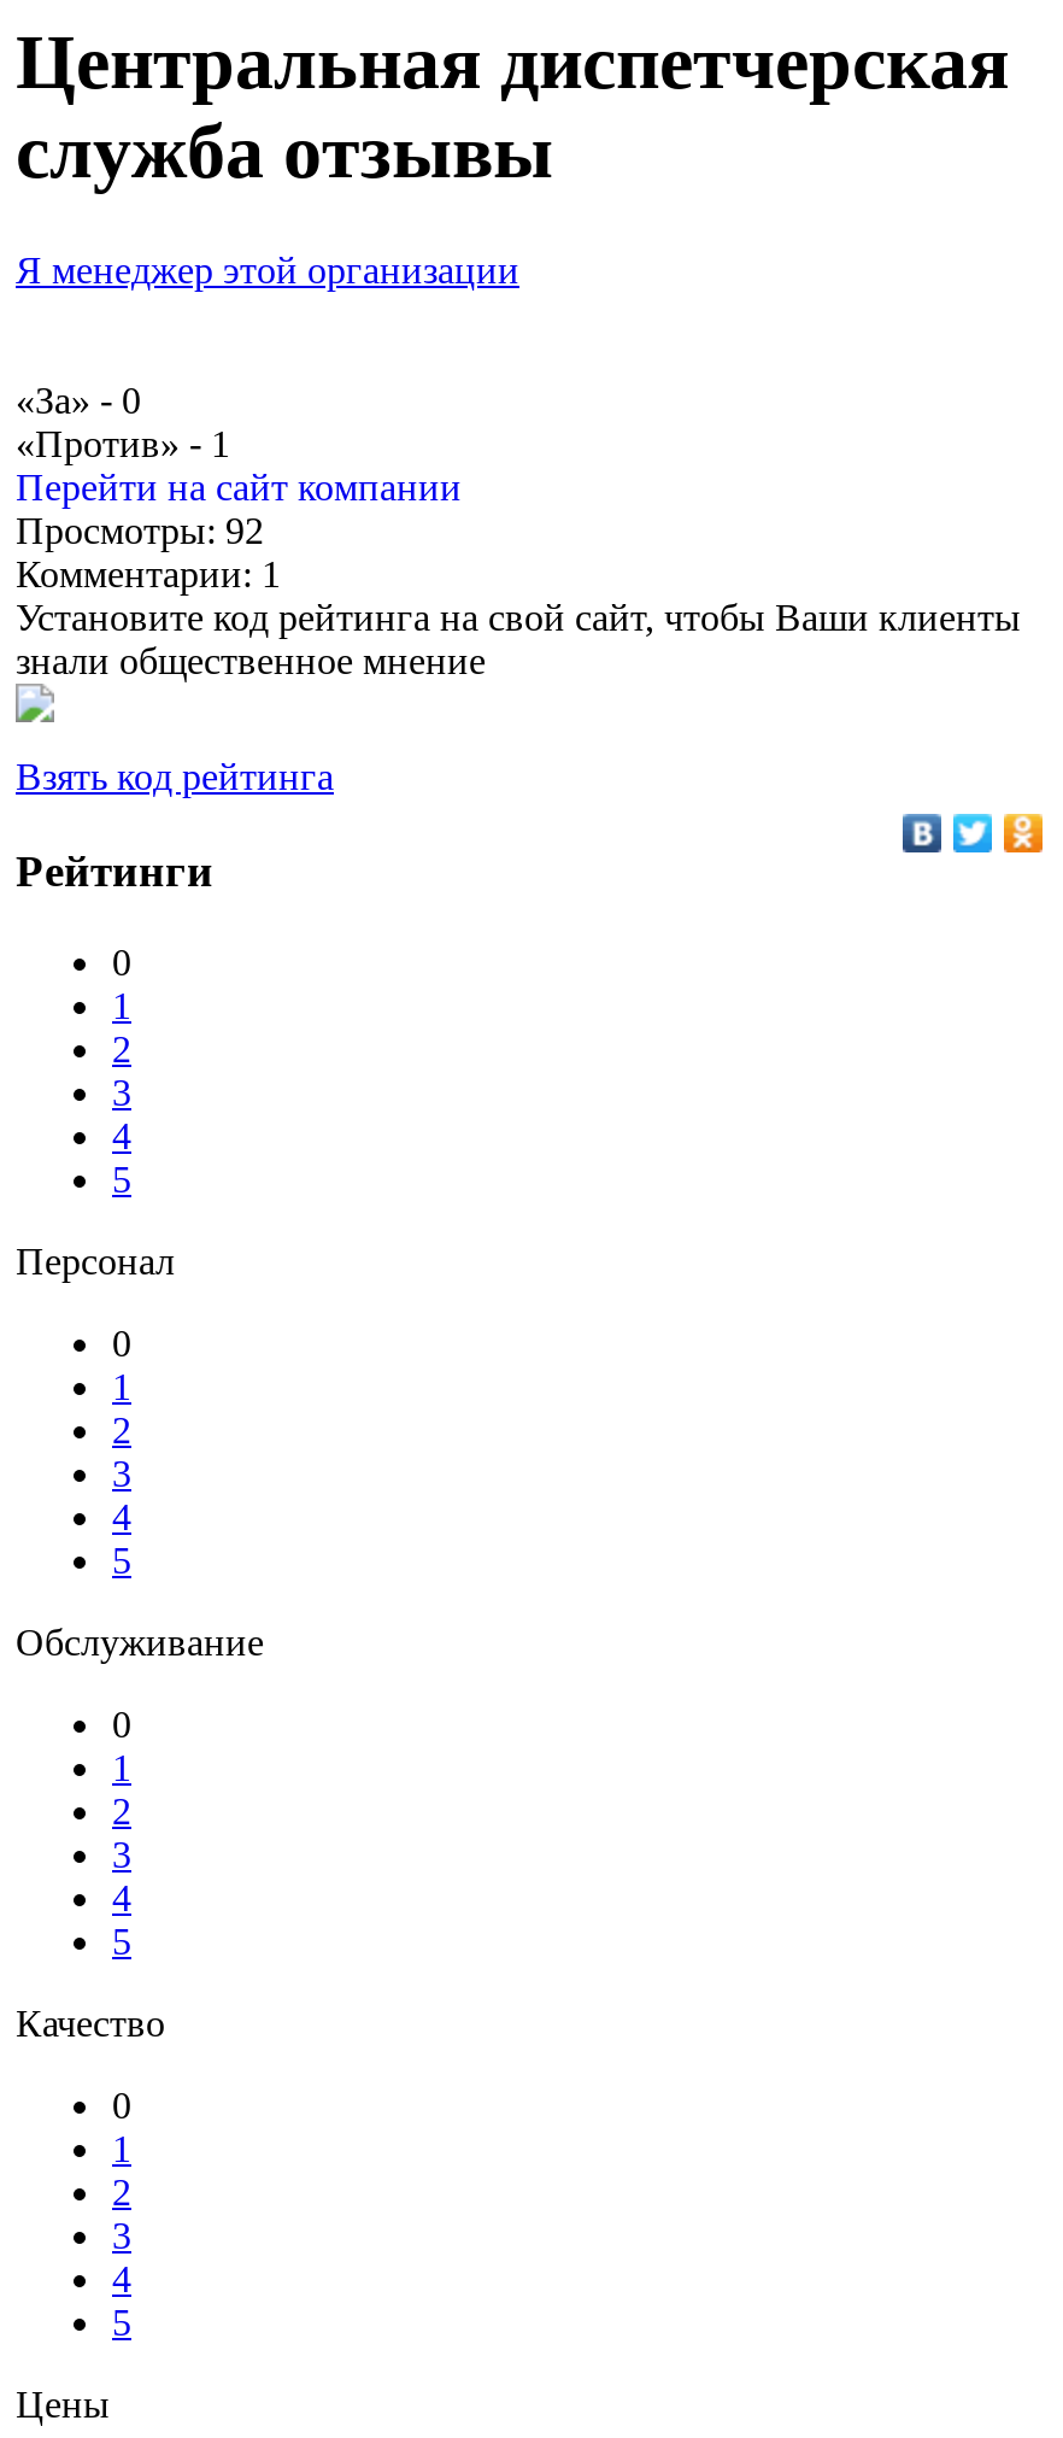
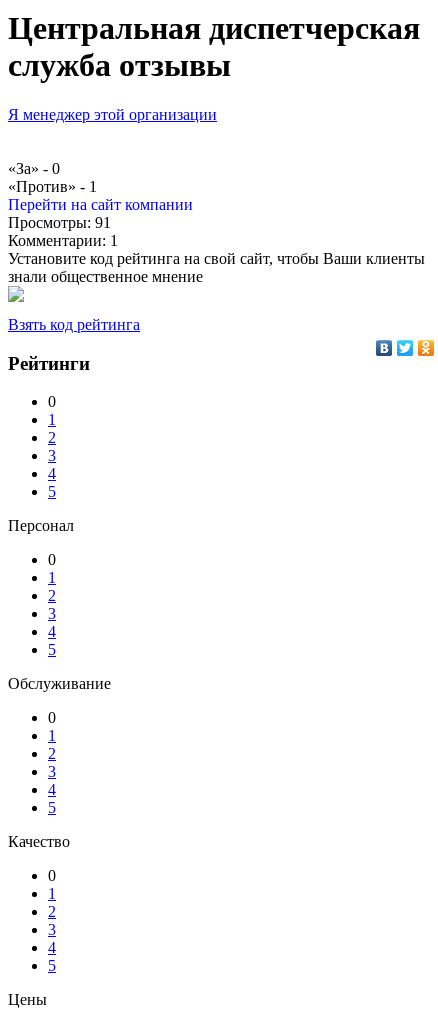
- Просмотры: 92
+ Просмотры: 91
